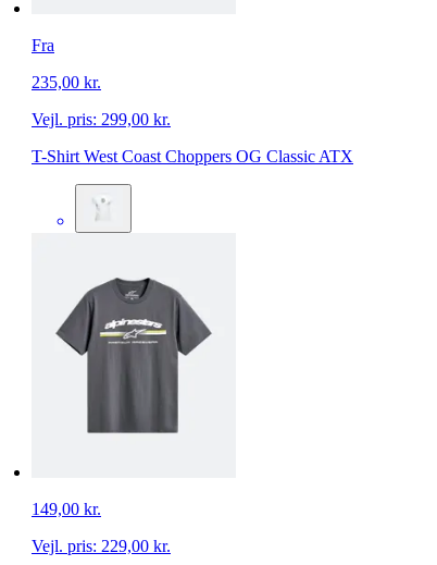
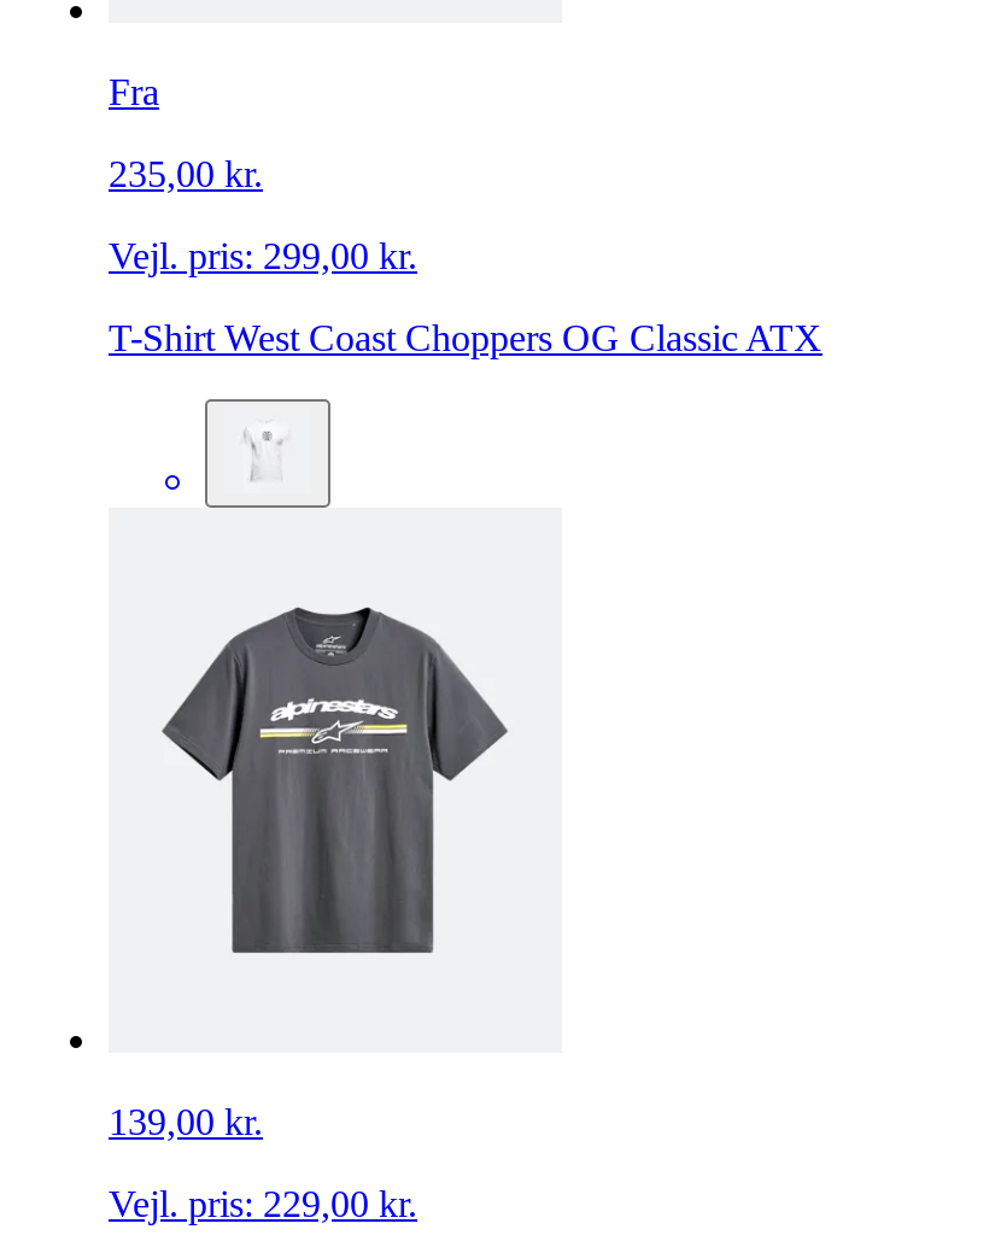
- 149,00 kr.
+ 139,00 kr.
